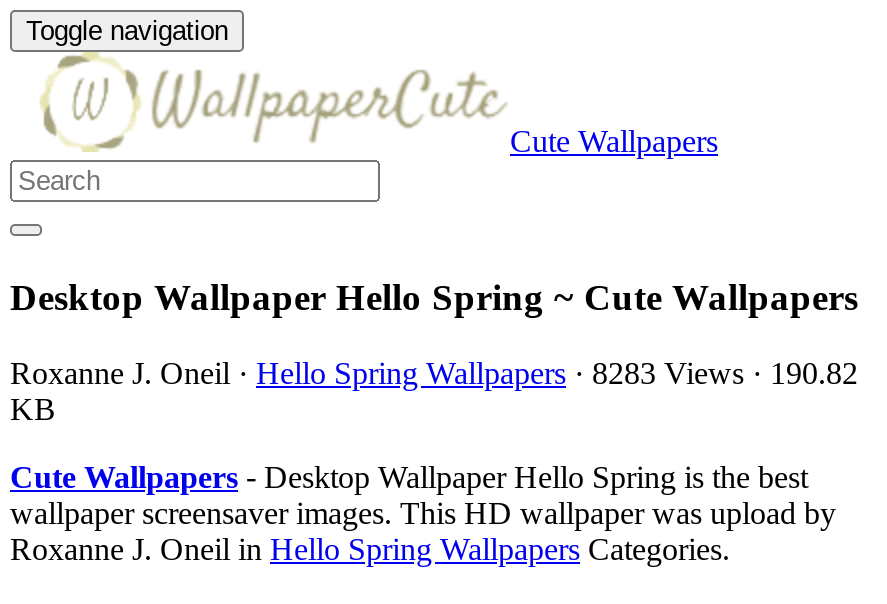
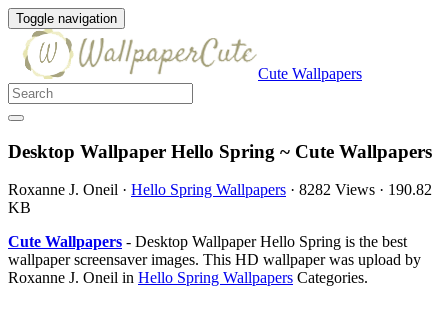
- Roxanne J. Oneil · Hello Spring Wallpapers · 8283 Views · 190.82
+ Roxanne J. Oneil · Hello Spring Wallpapers · 8282 Views · 190.82
